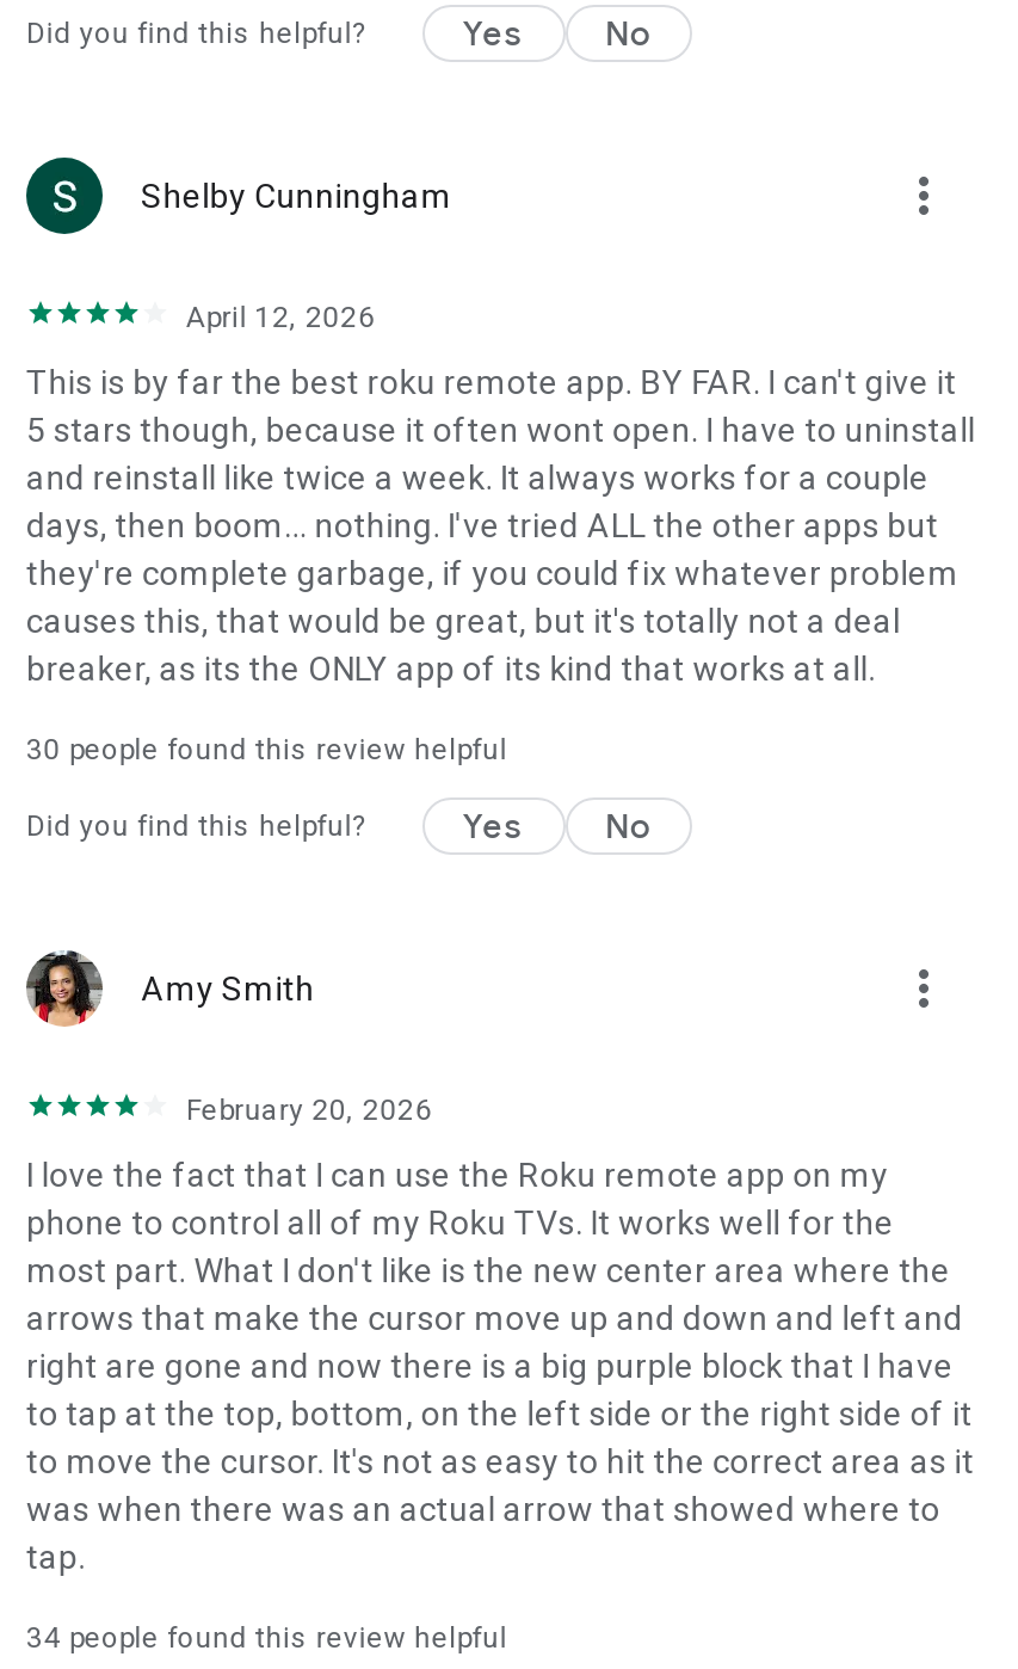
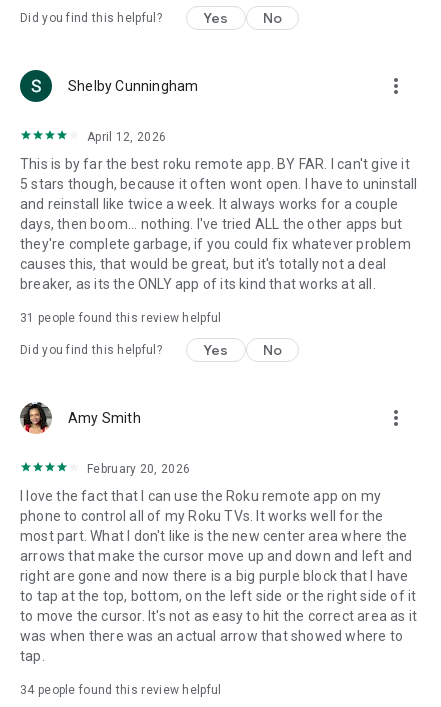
- 30 people found this review helpful
+ 31 people found this review helpful
